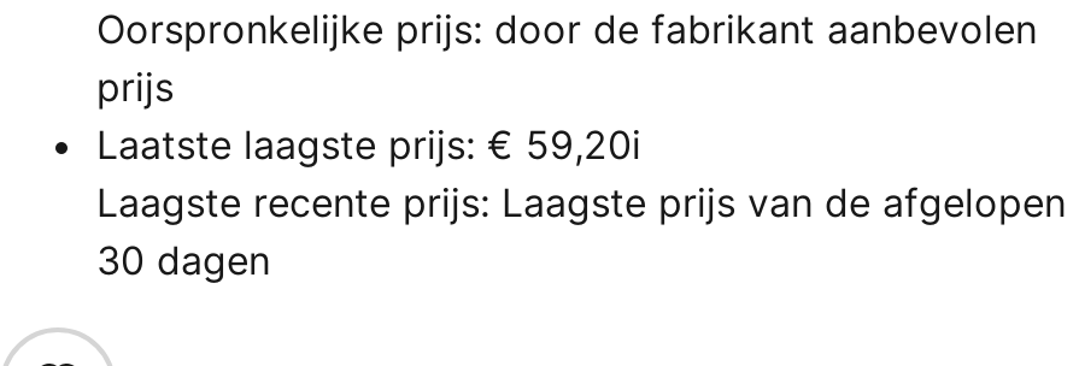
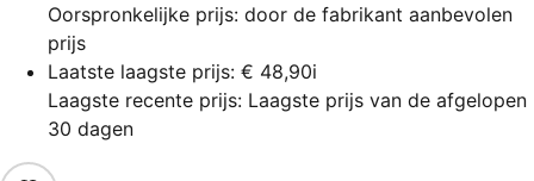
- Laatste laagste prijs: € 59,20i
+ Laatste laagste prijs: € 48,90i
